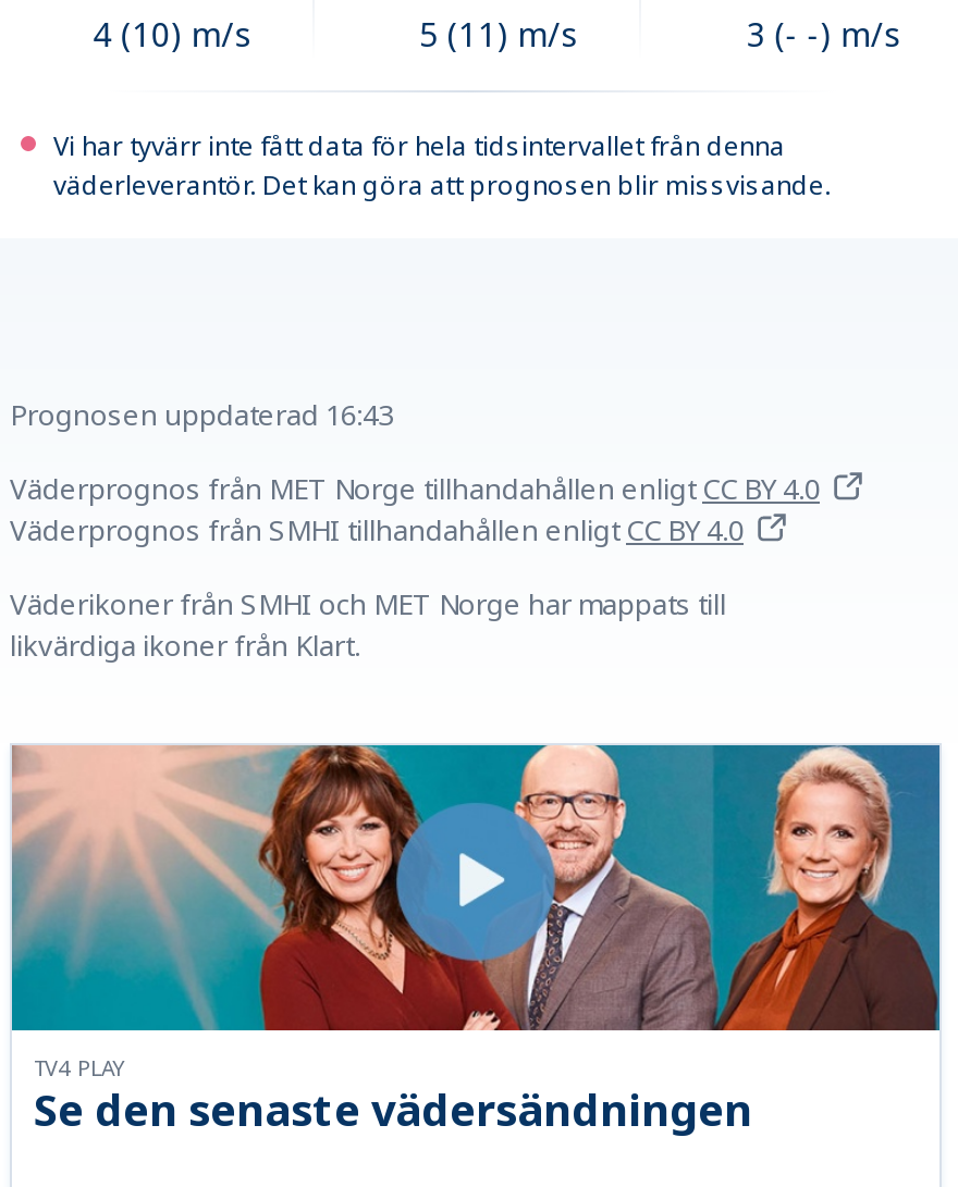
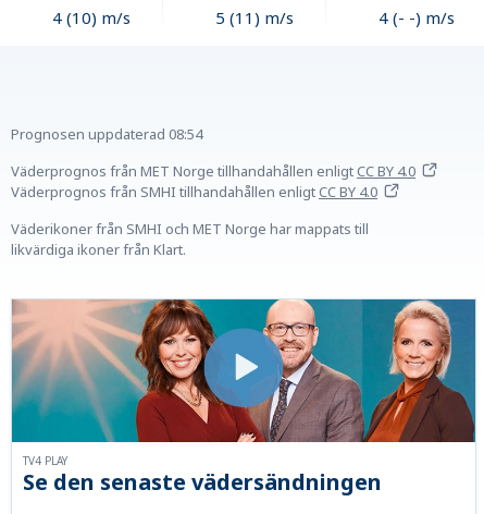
- 3 (- -) m/s
- Vi har tyvärr inte fått data för hela tidsintervallet från denna
- väderleverantör. Det kan göra att prognosen blir missvisande.
+ 4 (- -) m/s

- Prognosen uppdaterad 16:43
+ Prognosen uppdaterad 08:54
